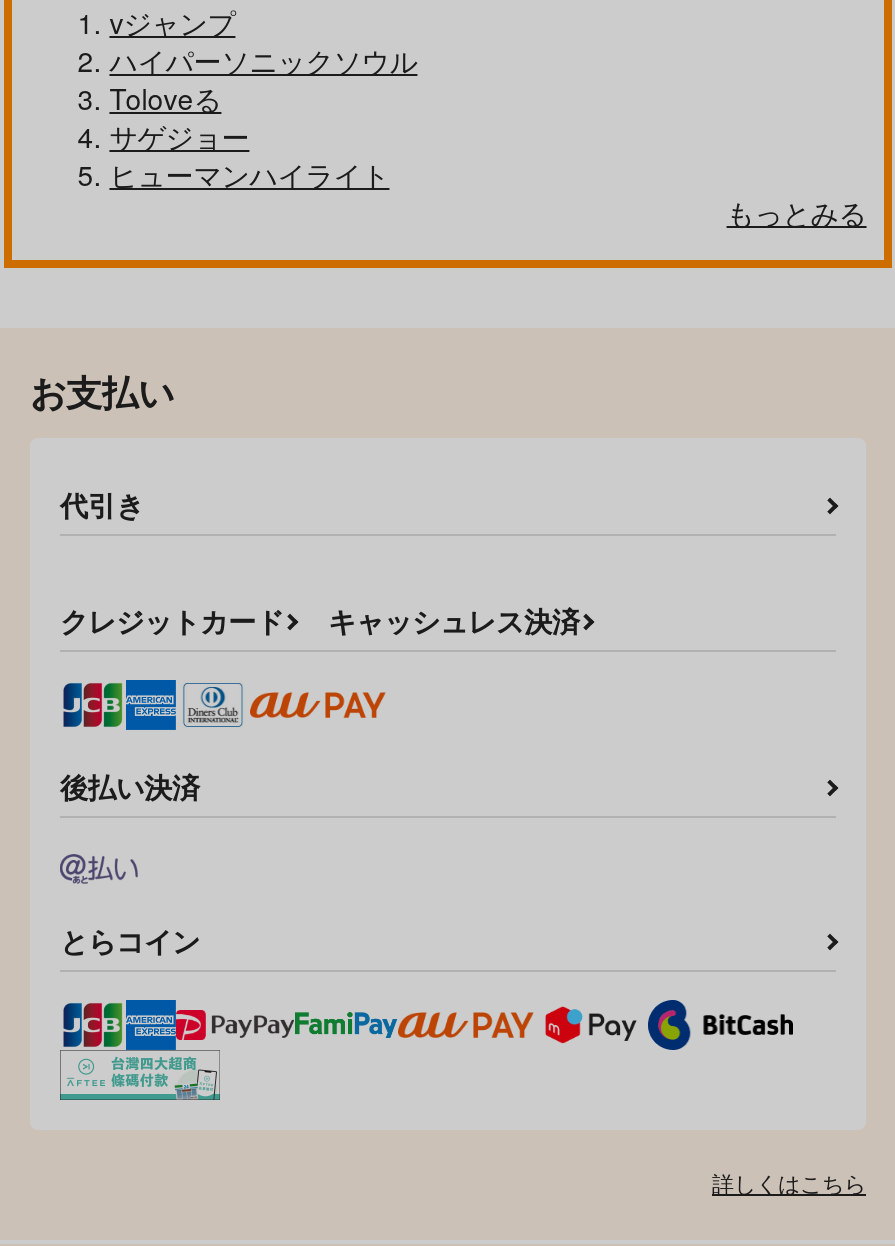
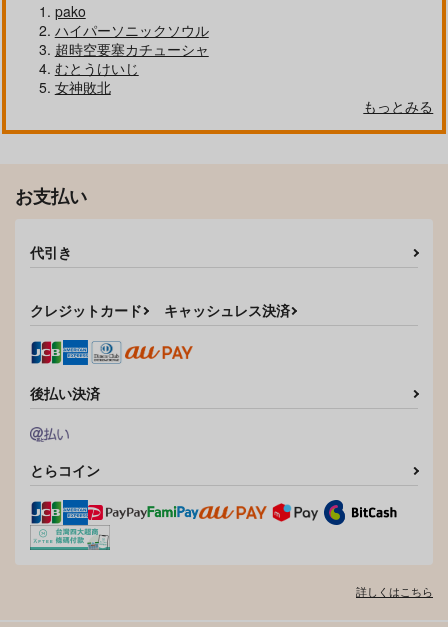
- vジャンプ
+ pako

- Toloveる
- サゲジョー
- ヒューマンハイライト
+ 超時空要塞カチューシャ
+ むとうけいじ
+ 女神敗北
